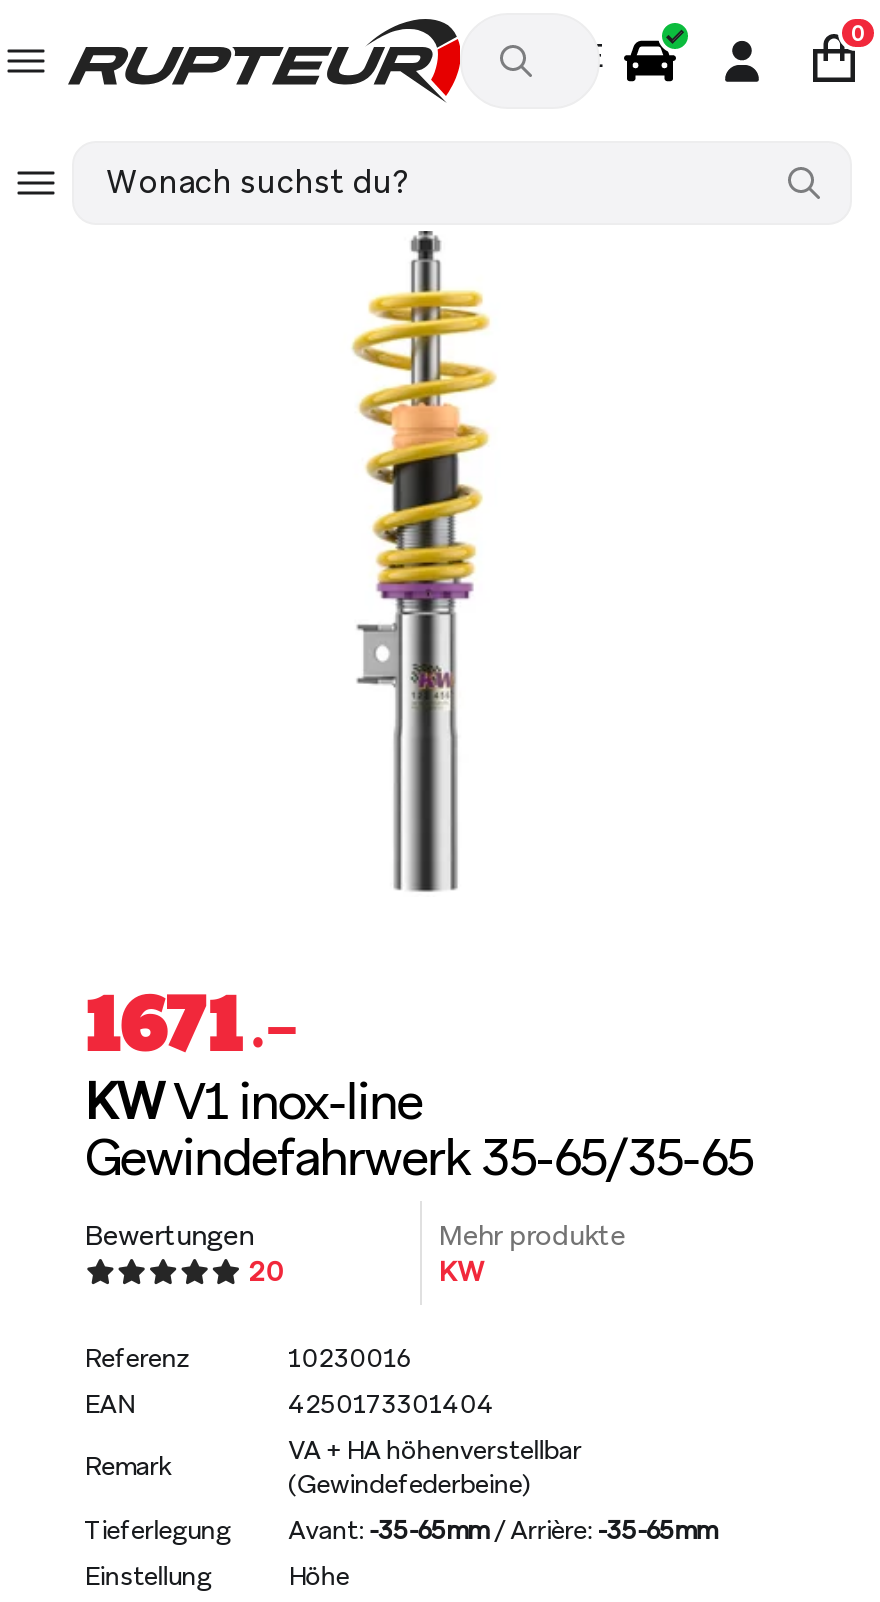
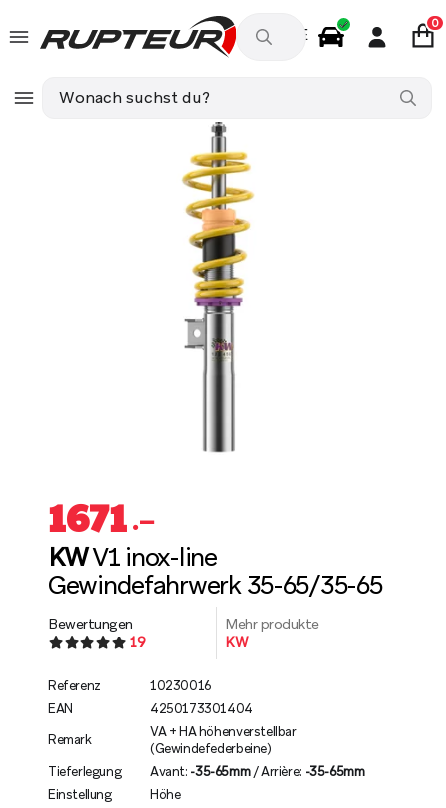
- 20
+ 19
